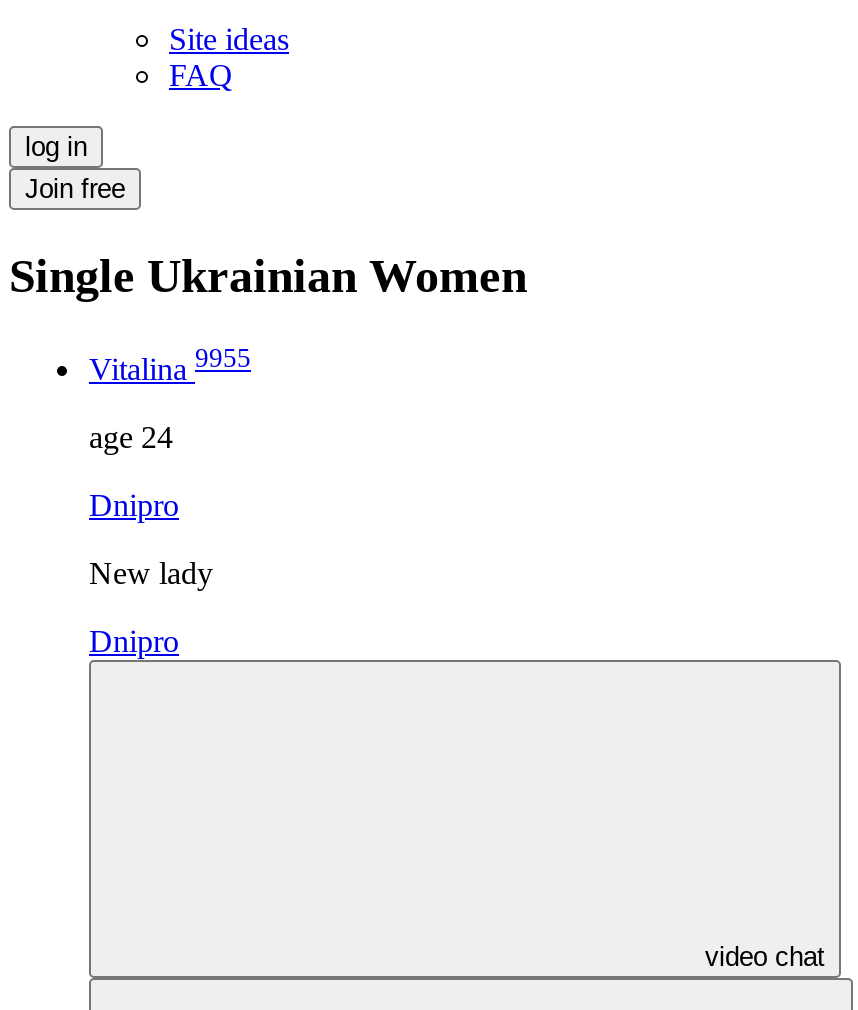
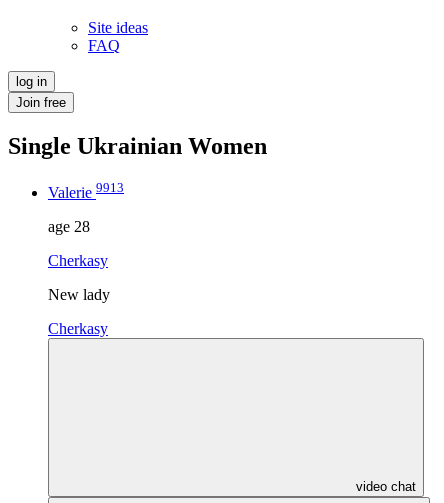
- Vitalina 9955
+ Valerie 9913

- age 24
+ age 28

- Dnipro
+ Cherkasy

- Dnipro
+ Cherkasy
